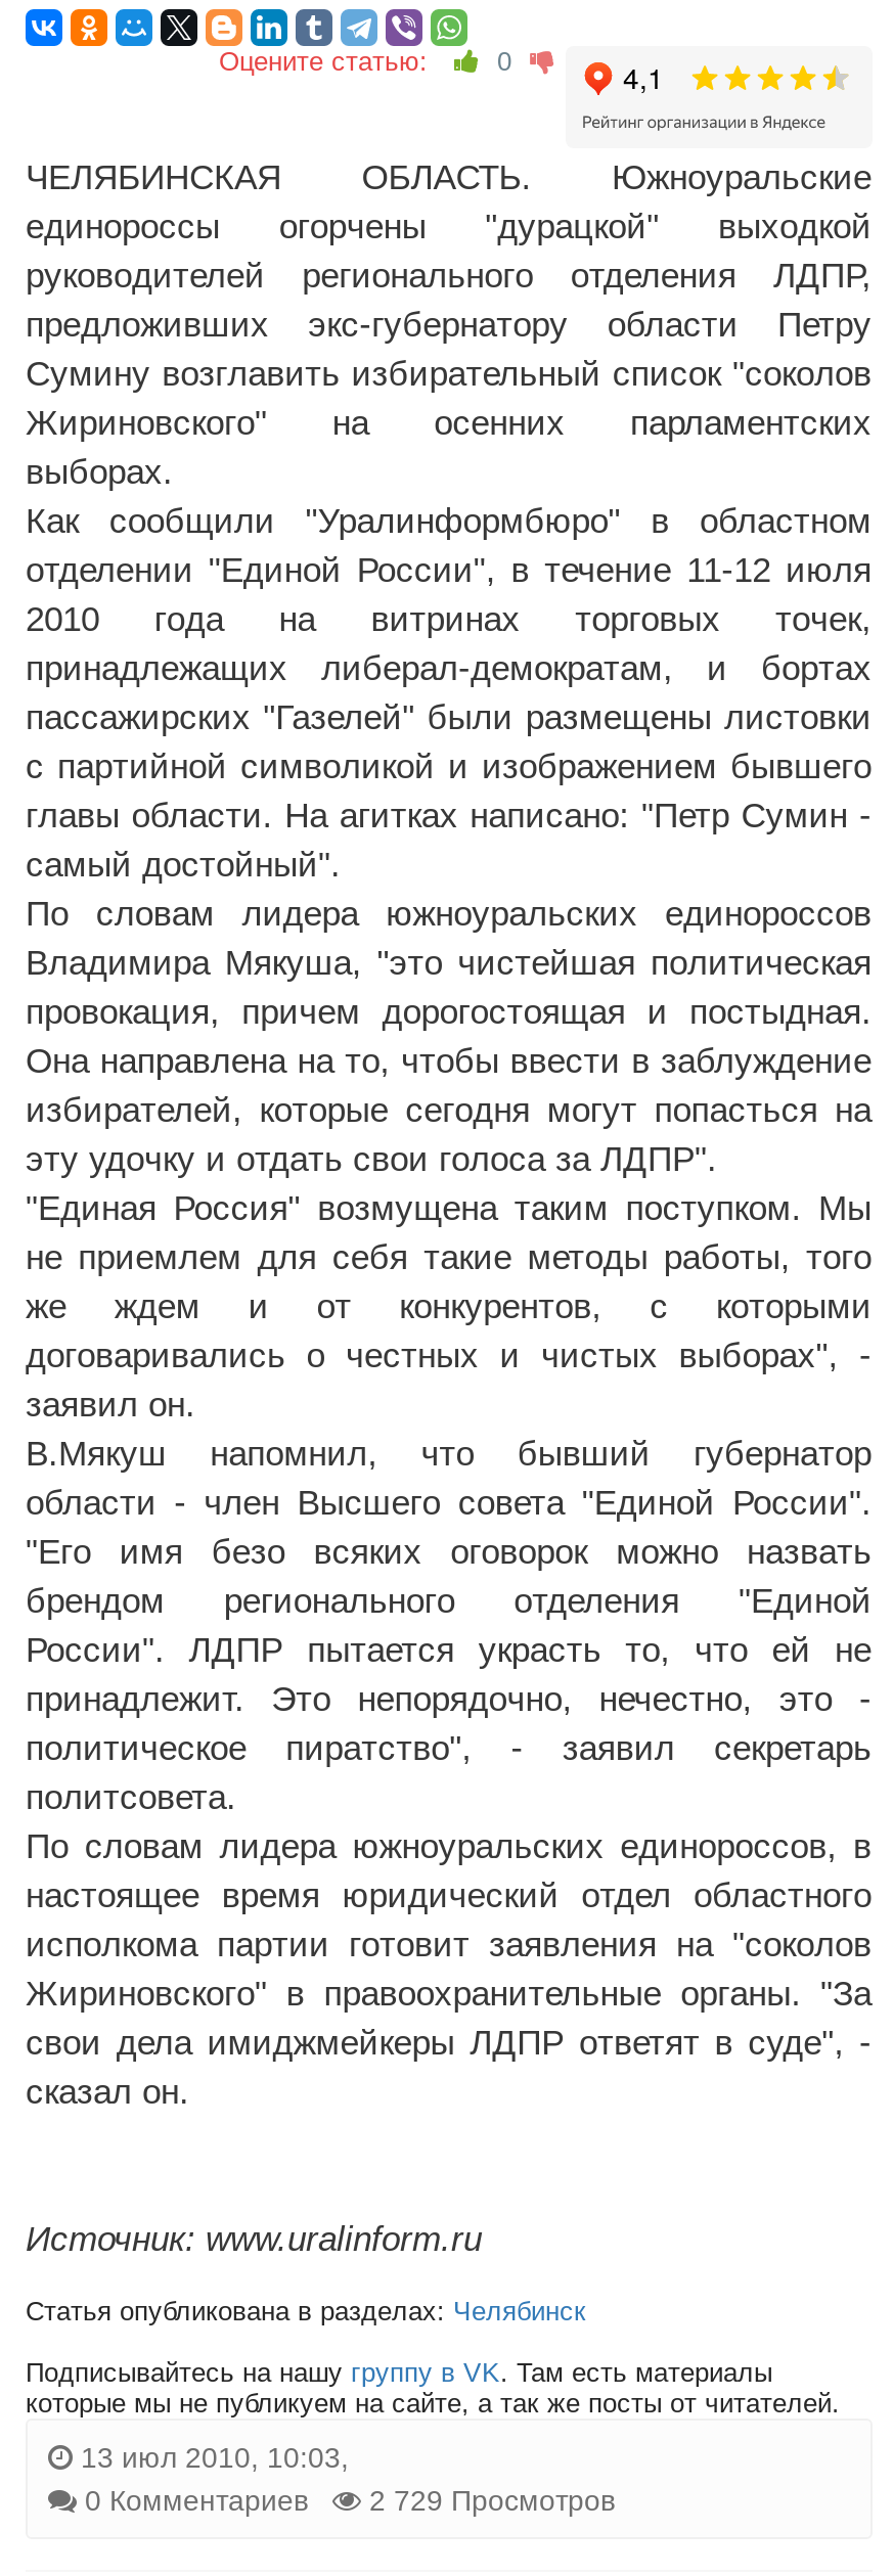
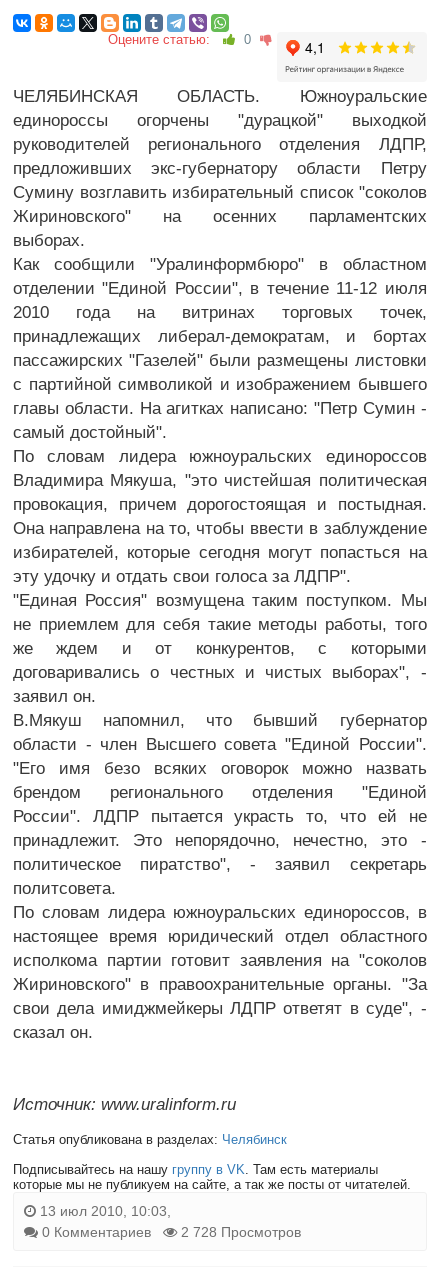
- 0 Комментариев 2 729 Просмотров
+ 0 Комментариев 2 728 Просмотров
